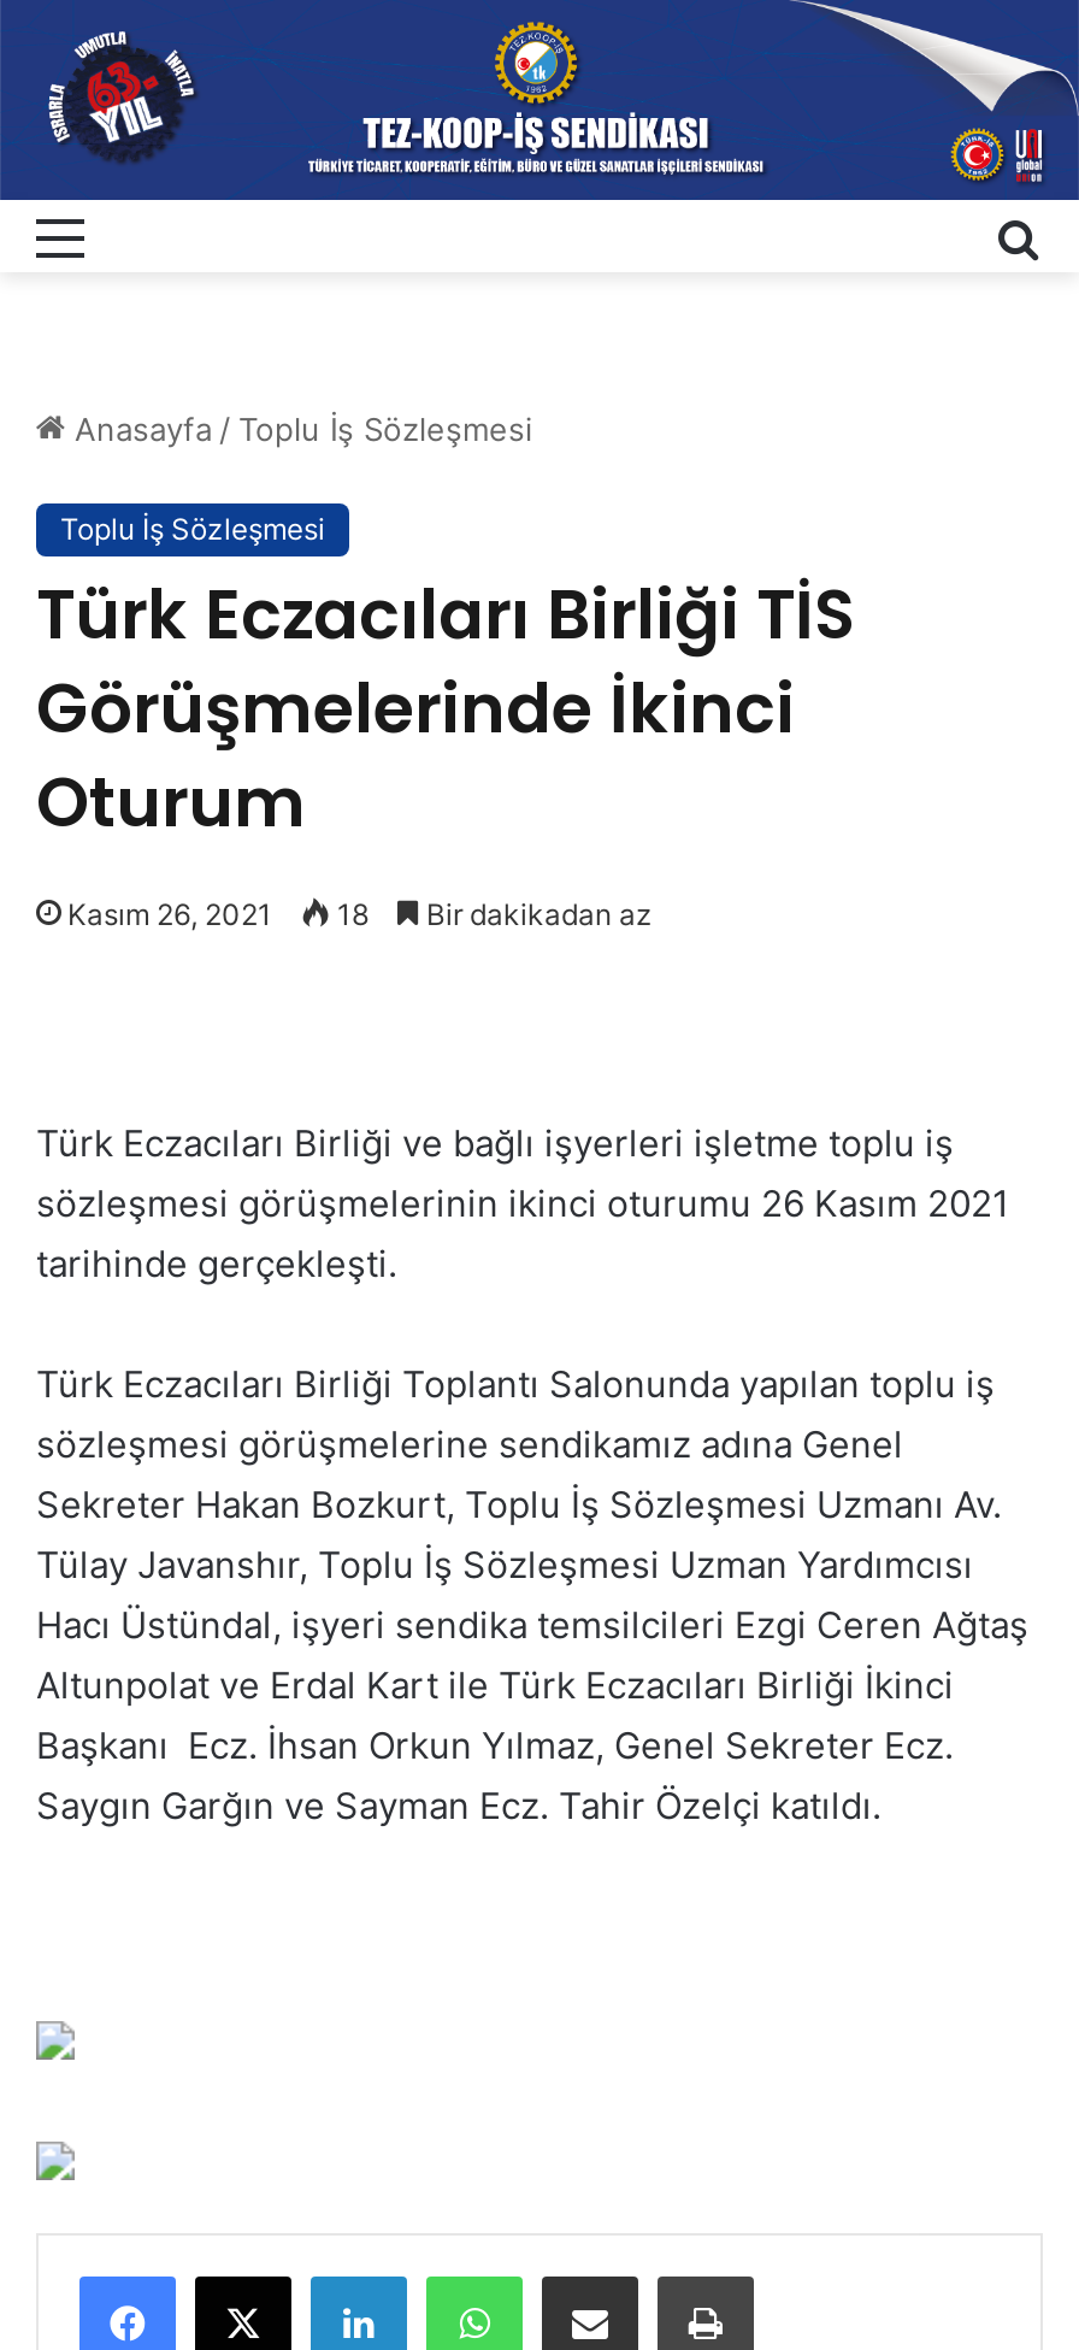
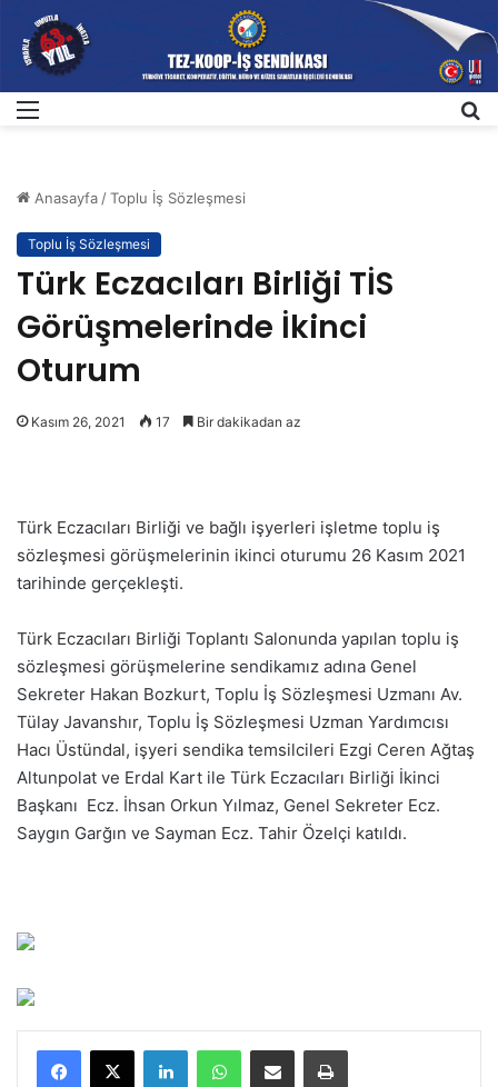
- Kasım 26, 2021 18 Bir dakikadan az
+ Kasım 26, 2021 17 Bir dakikadan az
